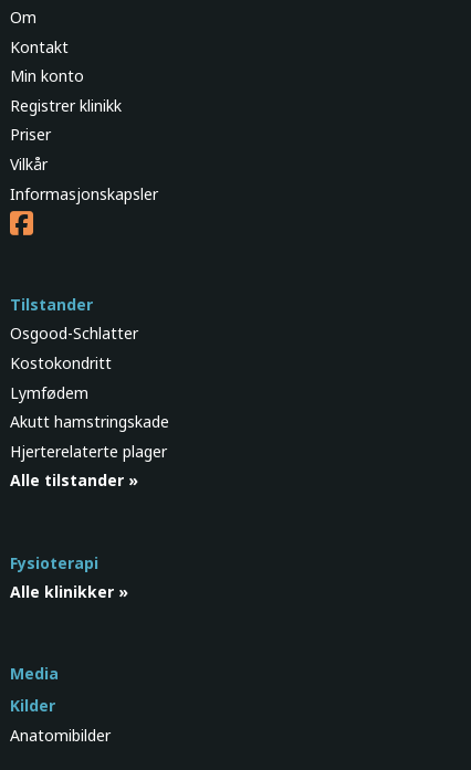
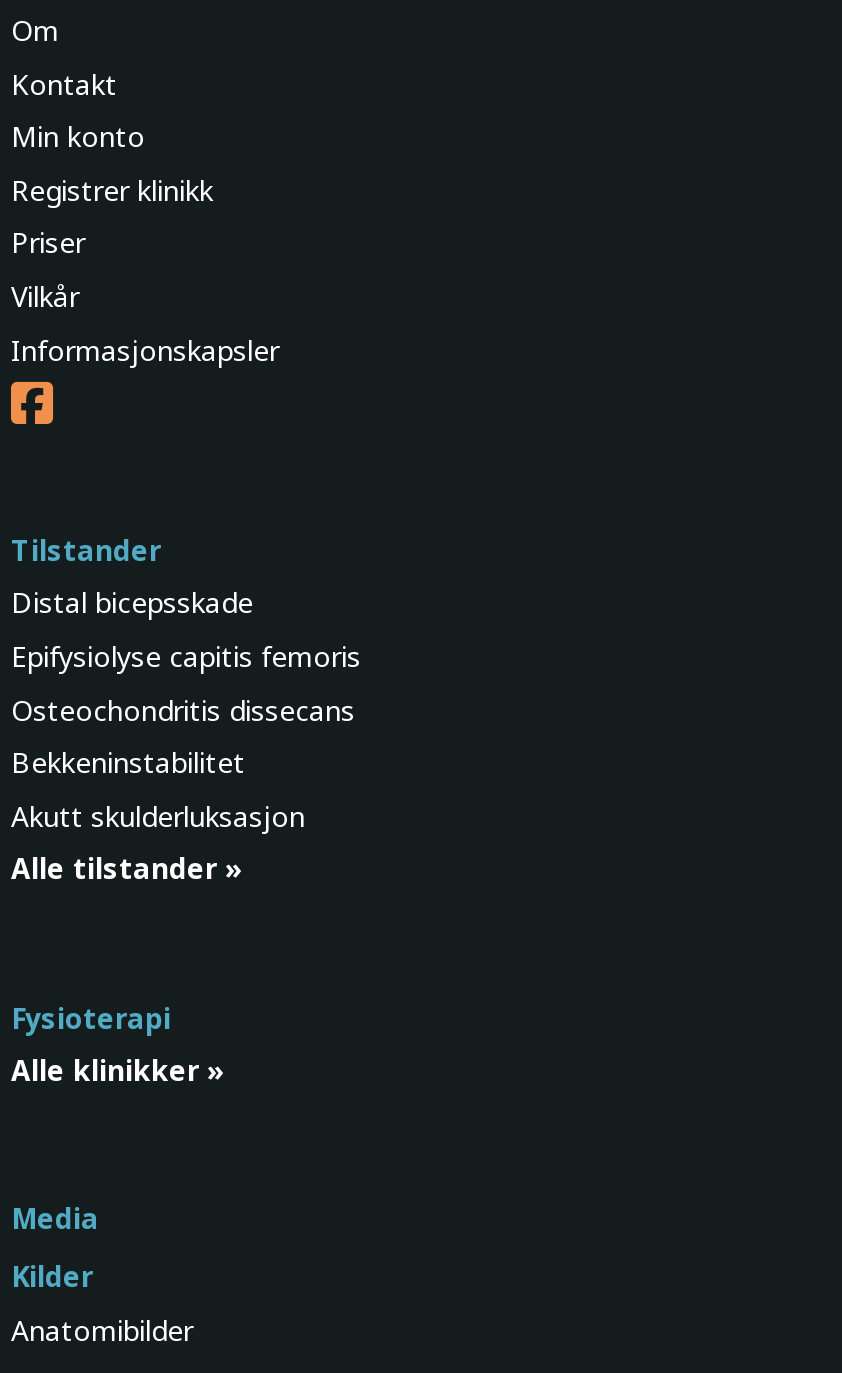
- Osgood-Schlatter
- Kostokondritt
- Lymfødem
- Akutt hamstringskade
- Hjerterelaterte plager
+ Distal bicepsskade
+ Epifysiolyse capitis femoris
+ Osteochondritis dissecans
+ Bekkeninstabilitet
+ Akutt skulderluksasjon
